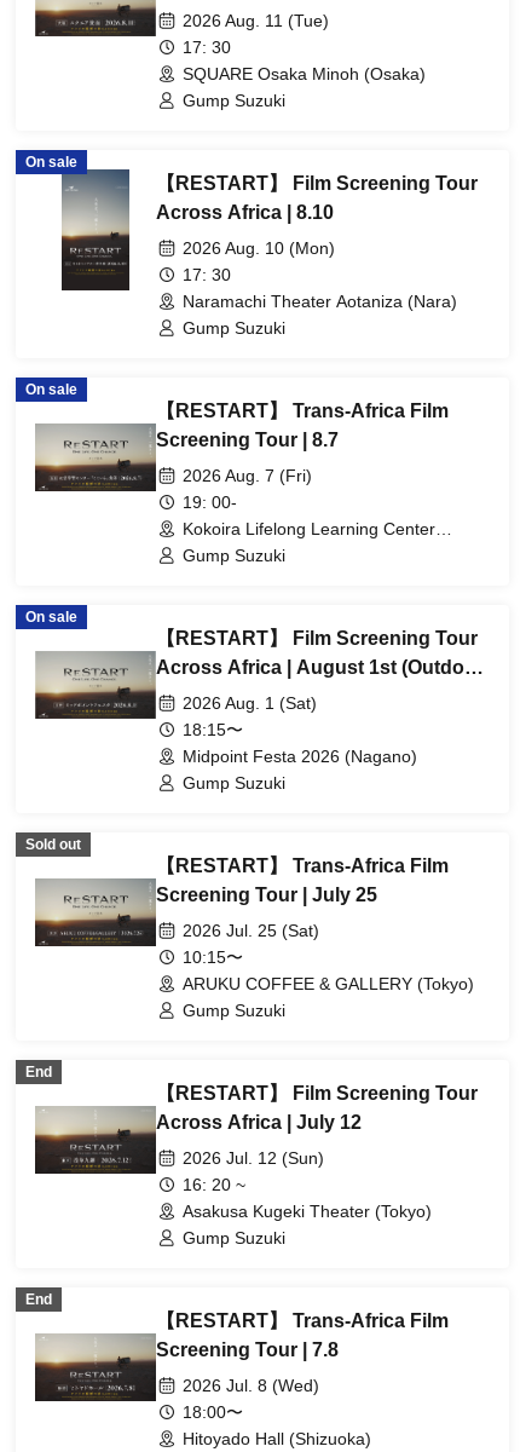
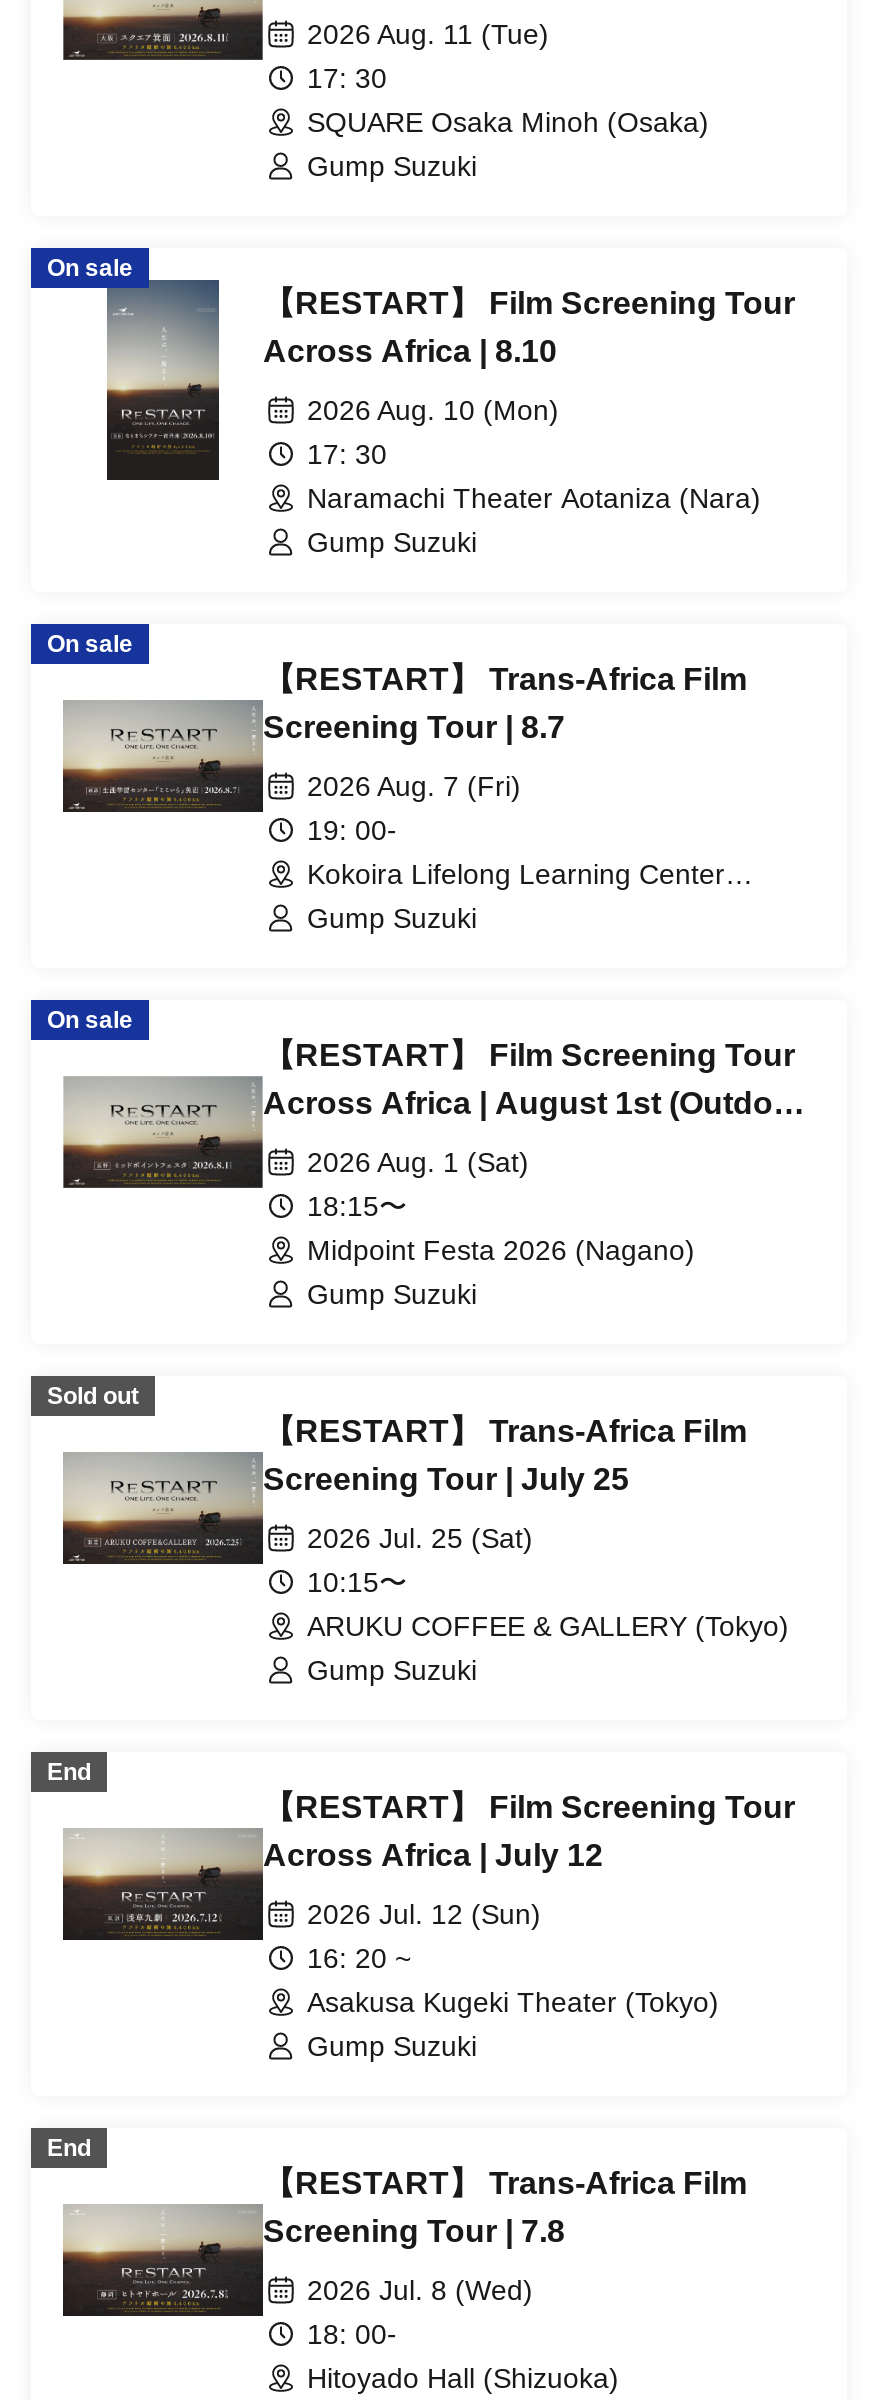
- 18:00〜
+ 18: 00-
